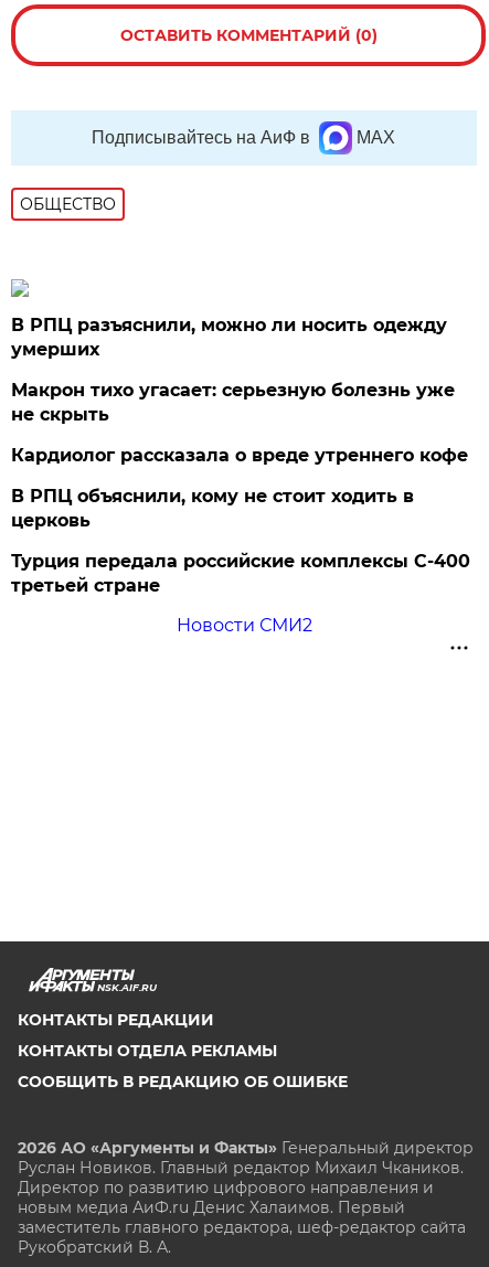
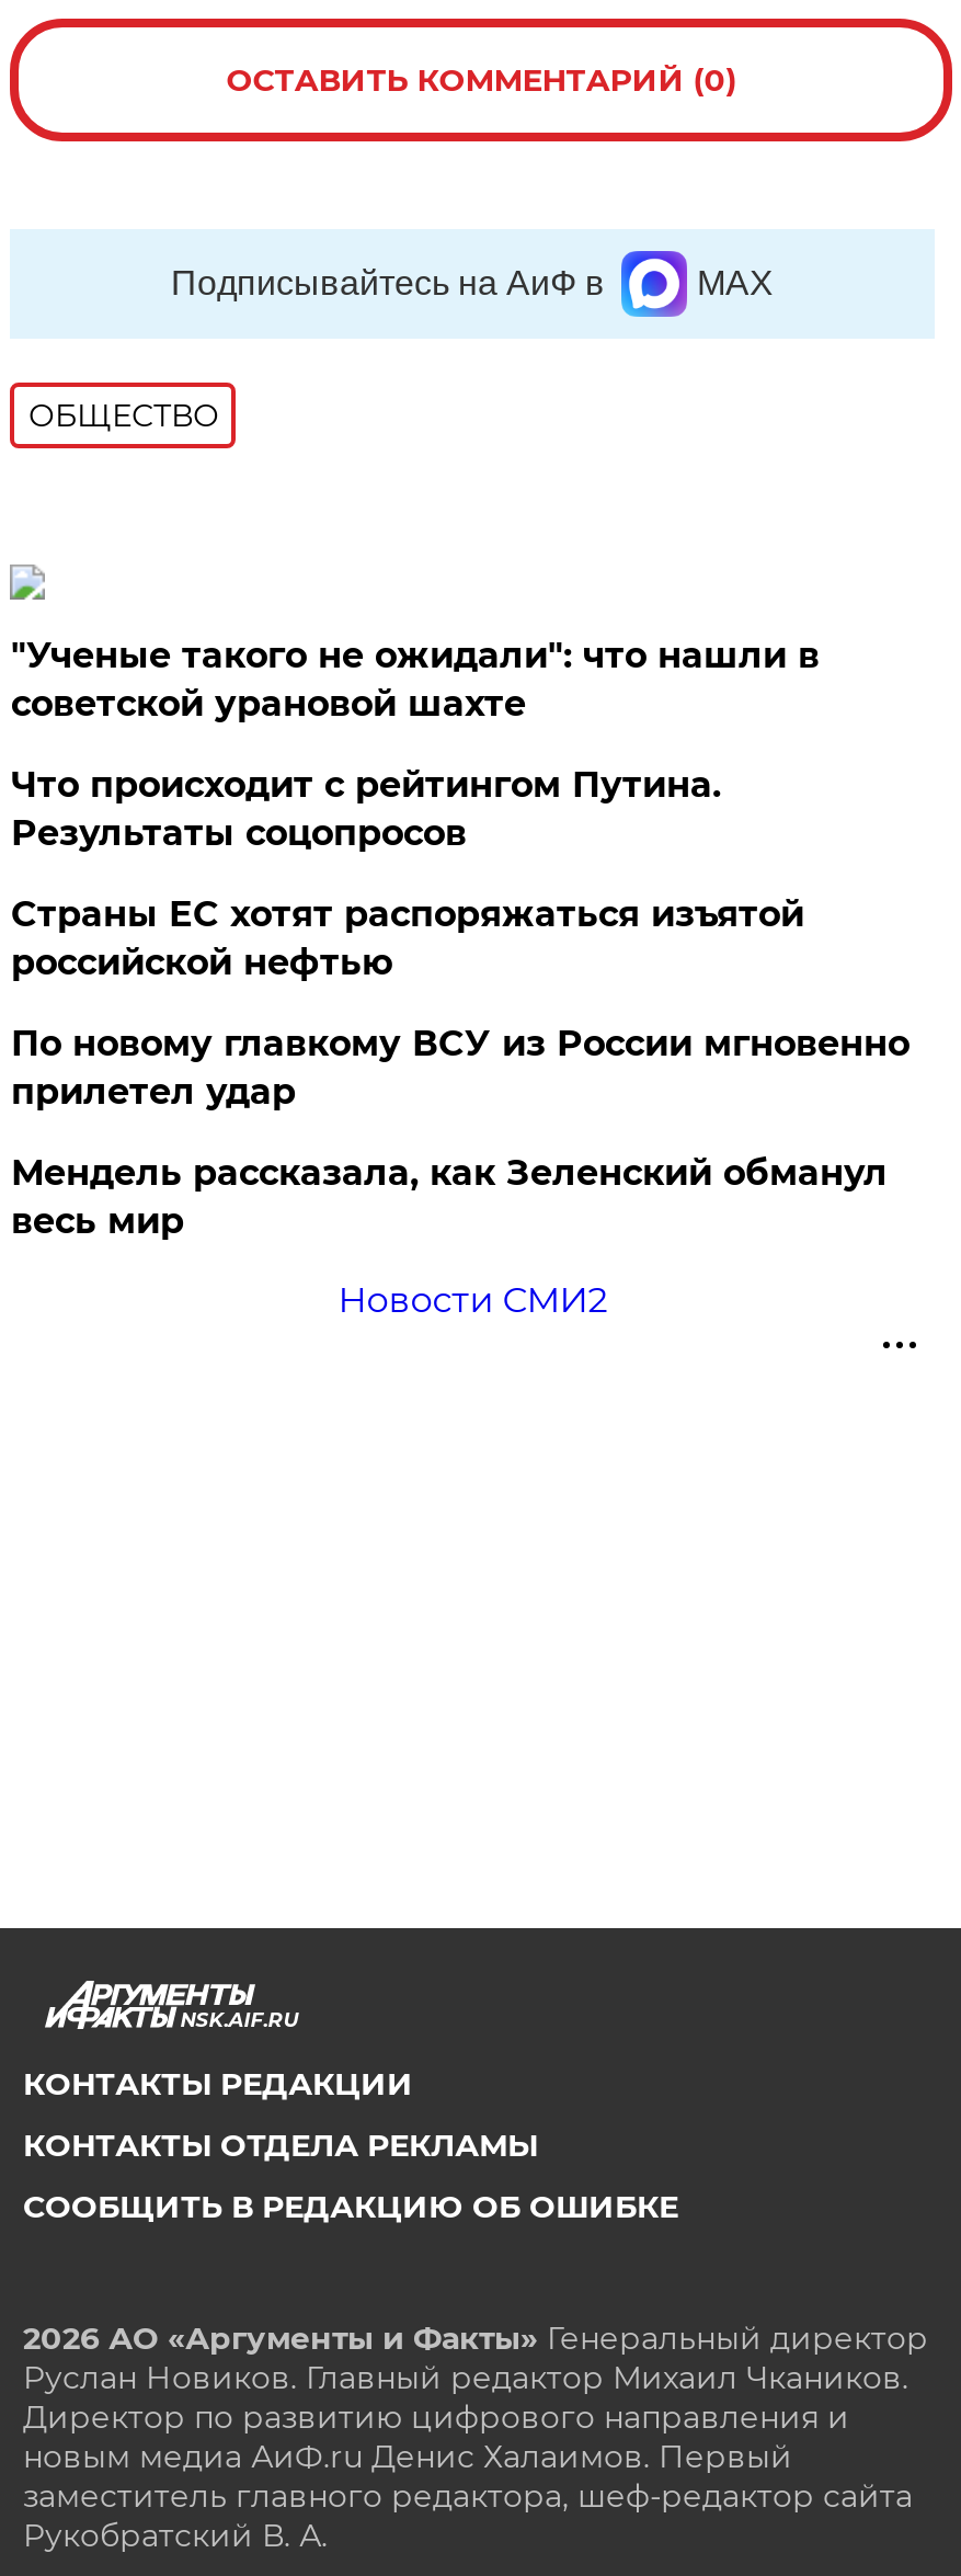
- В РПЦ разъяснили, можно ли носить одежду
- умерших
+ "Ученые такого не ожидали": что нашли в
+ советской урановой шахте

- Макрон тихо угасает: серьезную болезнь уже
- не скрыть
+ Что происходит с рейтингом Путина.
+ Результаты соцопросов

- Кардиолог рассказала о вреде утреннего кофе
+ Страны ЕС хотят распоряжаться изъятой
+ российской нефтью

- В РПЦ объяснили, кому не стоит ходить в
- церковь
+ По новому главкому ВСУ из России мгновенно
+ прилетел удар

- Турция передала российские комплексы С-400
- третьей стране
+ Мендель рассказала, как Зеленский обманул
+ весь мир
